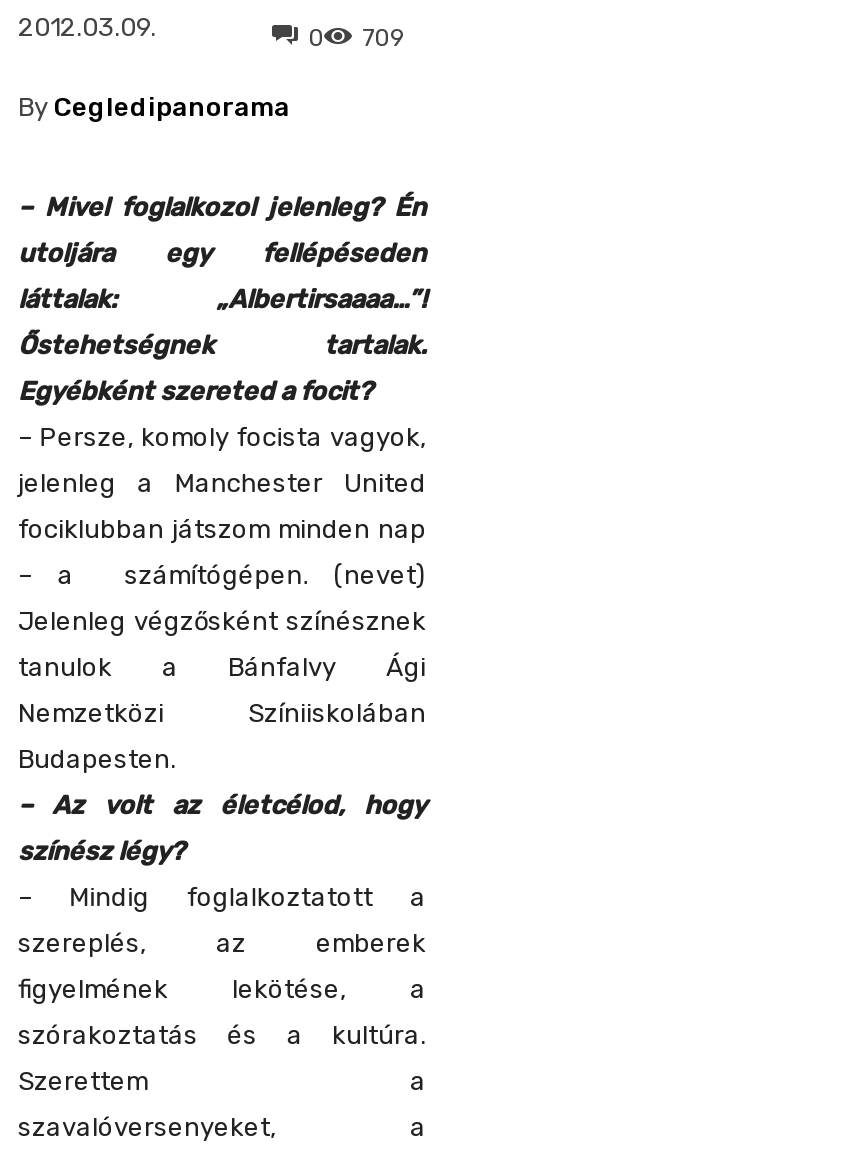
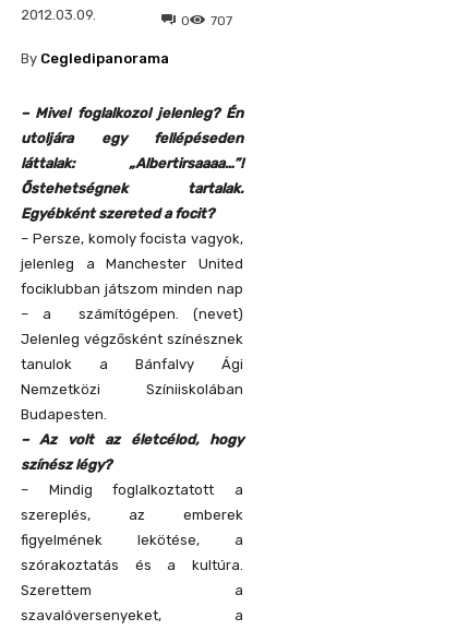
- 709
+ 707
